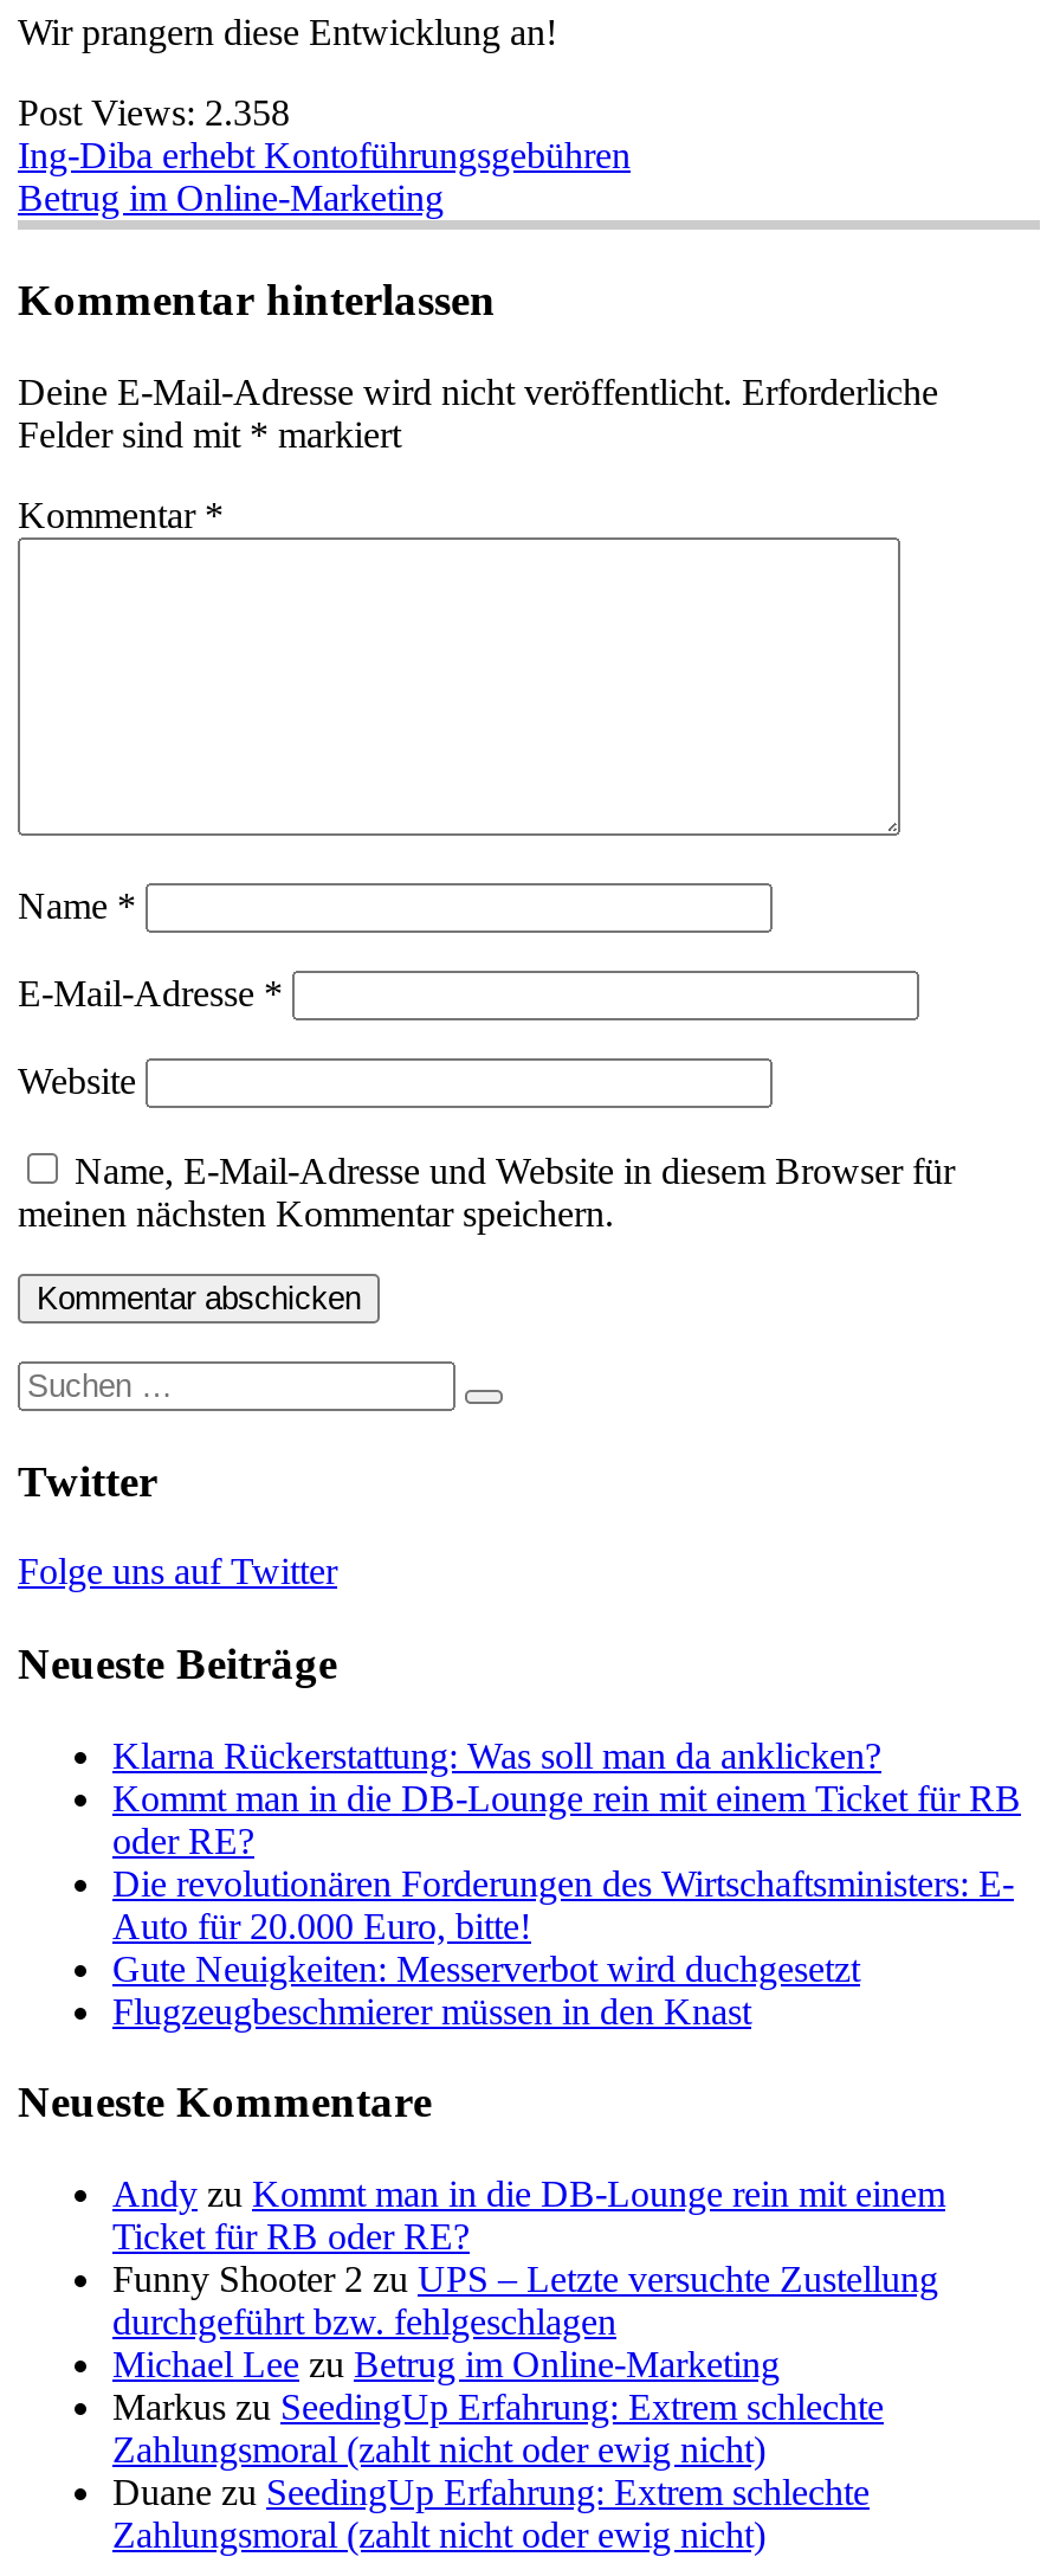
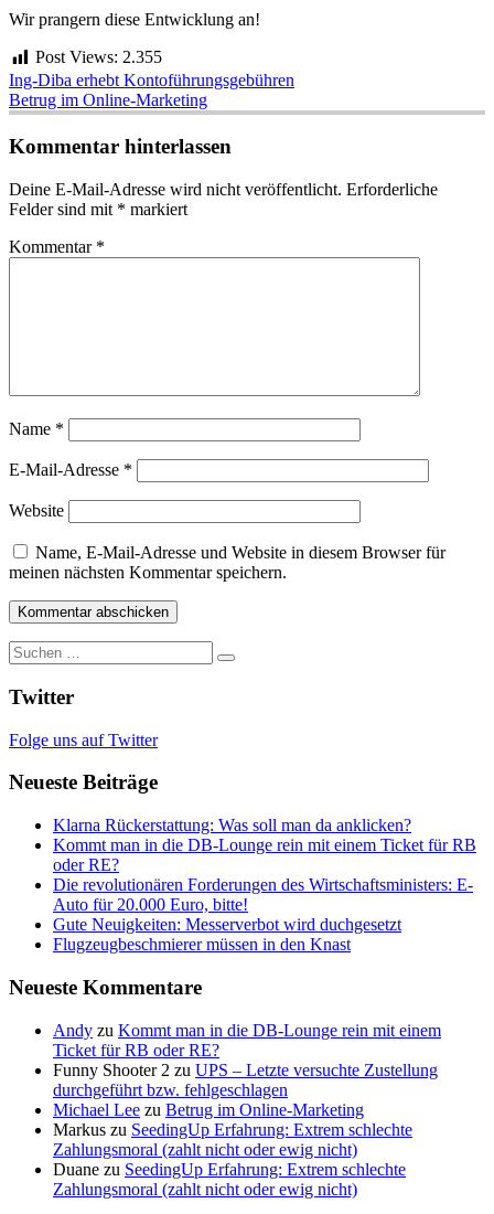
- Post Views: 2.358
+ Post Views: 2.355
